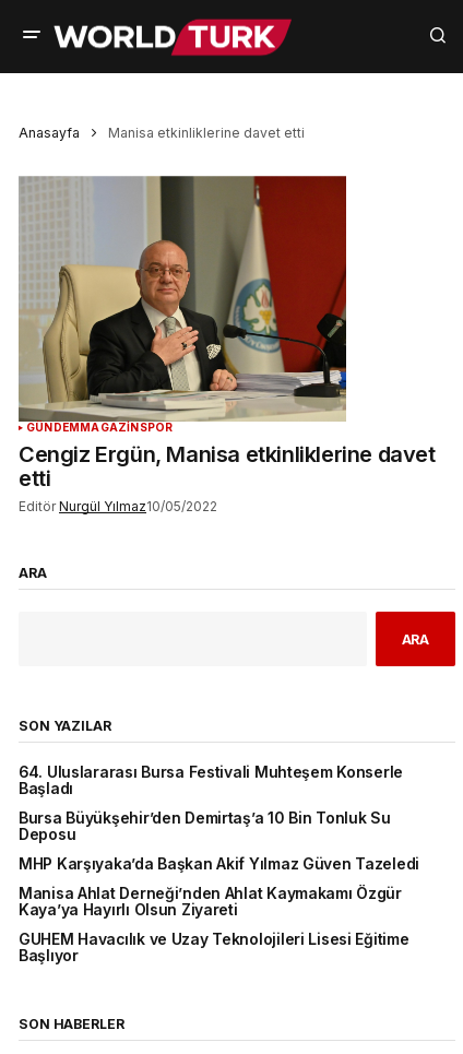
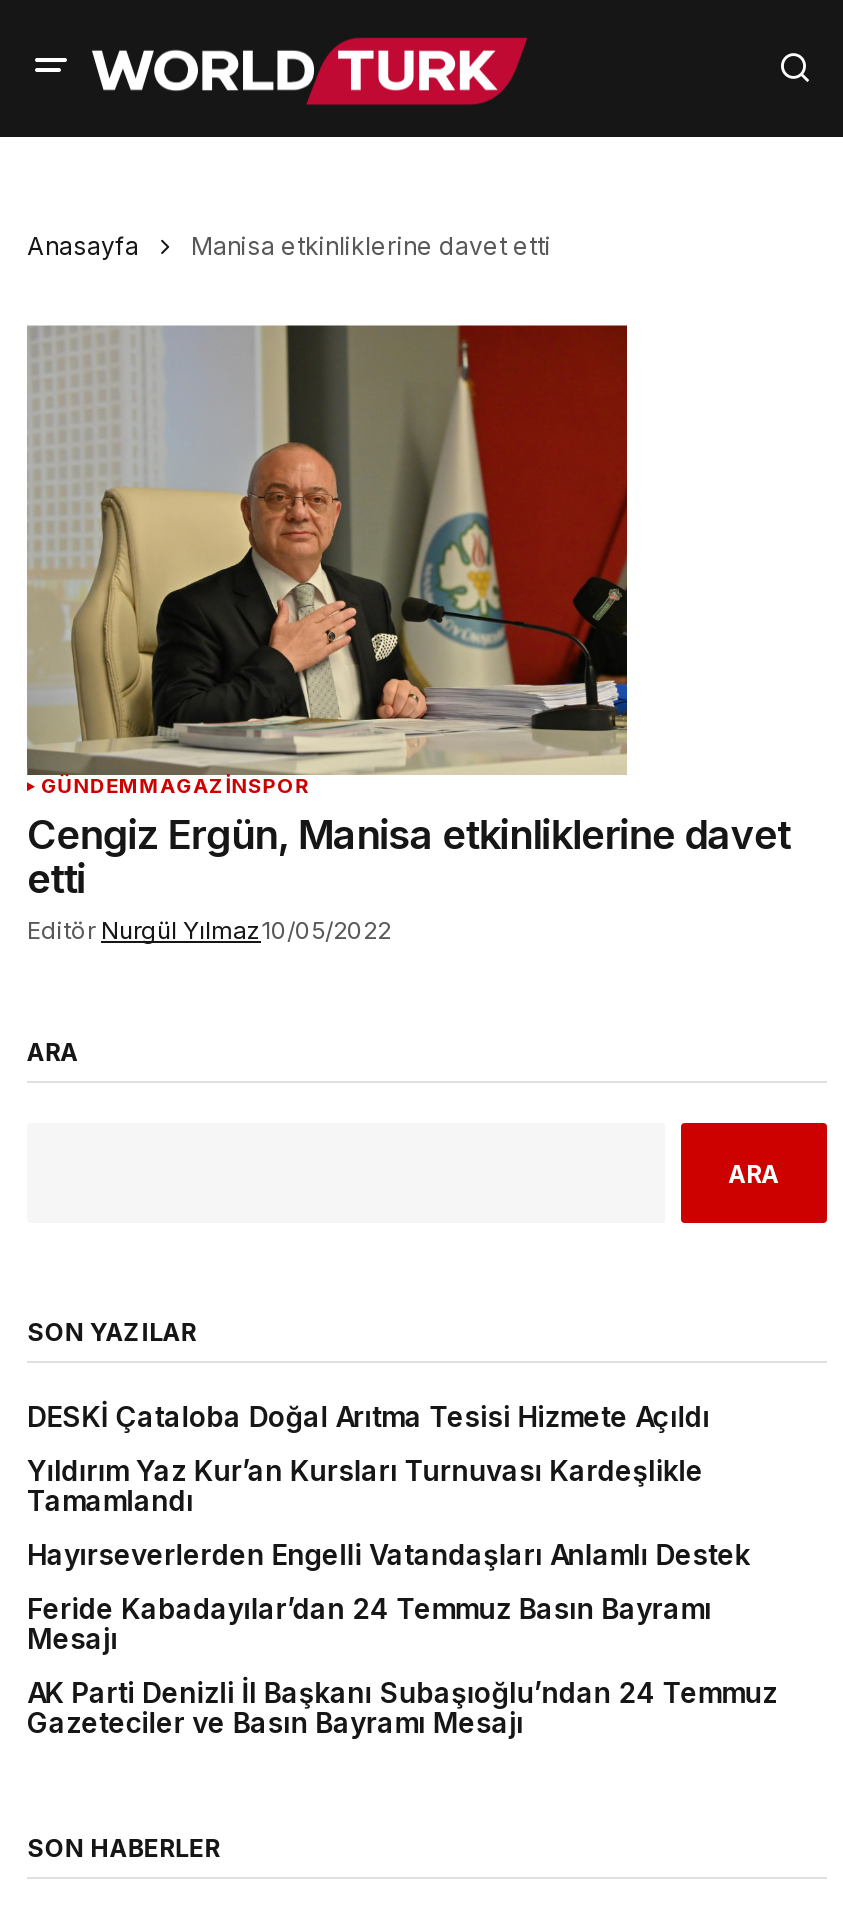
- 64. Uluslararası Bursa Festivali Muhteşem Konserle
- Başladı
+ DESKİ Çataloba Doğal Arıtma Tesisi Hizmete Açıldı

- Bursa Büyükşehir’den Demirtaş’a 10 Bin Tonluk Su
- Deposu
+ Yıldırım Yaz Kur’an Kursları Turnuvası Kardeşlikle
+ Tamamlandı

- MHP Karşıyaka’da Başkan Akif Yılmaz Güven Tazeledi
+ Hayırseverlerden Engelli Vatandaşları Anlamlı Destek

- Manisa Ahlat Derneği’nden Ahlat Kaymakamı Özgür
- Kaya’ya Hayırlı Olsun Ziyareti
+ Feride Kabadayılar’dan 24 Temmuz Basın Bayramı
+ Mesajı

- GUHEM Havacılık ve Uzay Teknolojileri Lisesi Eğitime
- Başlıyor
+ AK Parti Denizli İl Başkanı Subaşıoğlu’ndan 24 Temmuz
+ Gazeteciler ve Basın Bayramı Mesajı
